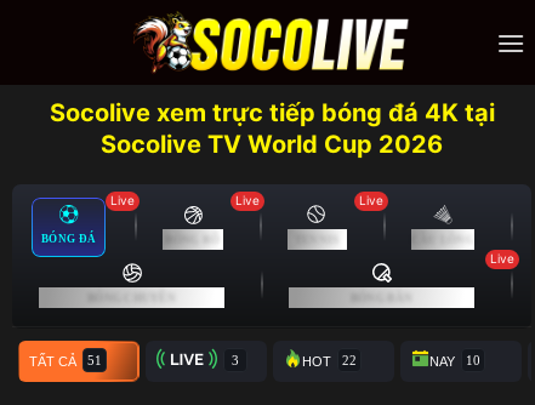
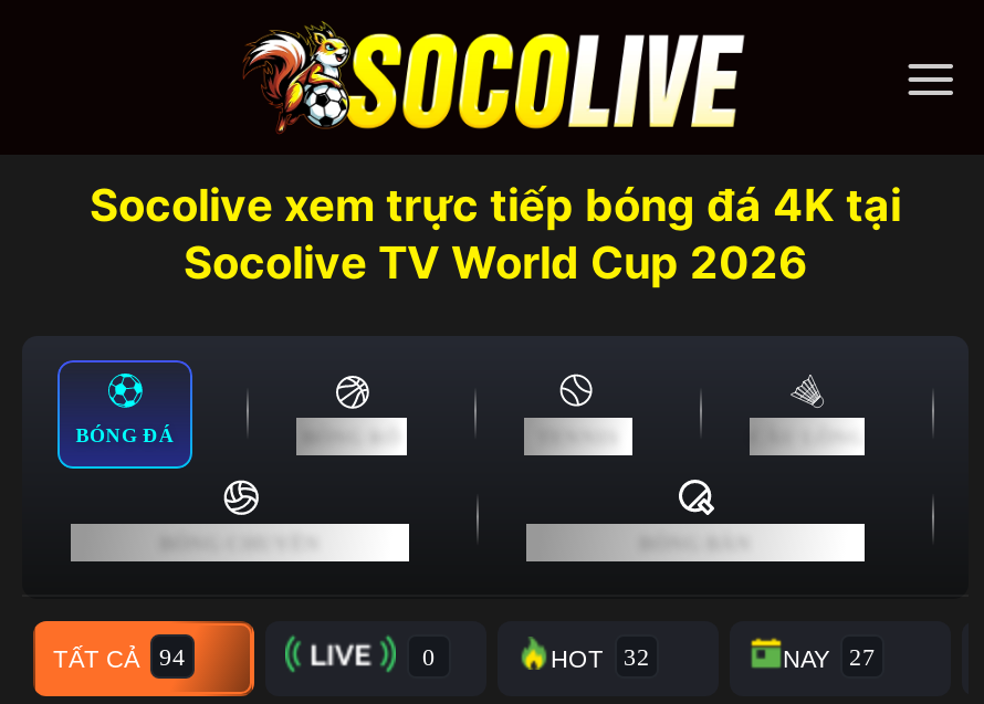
- Live

- Live

- Live

- Live
